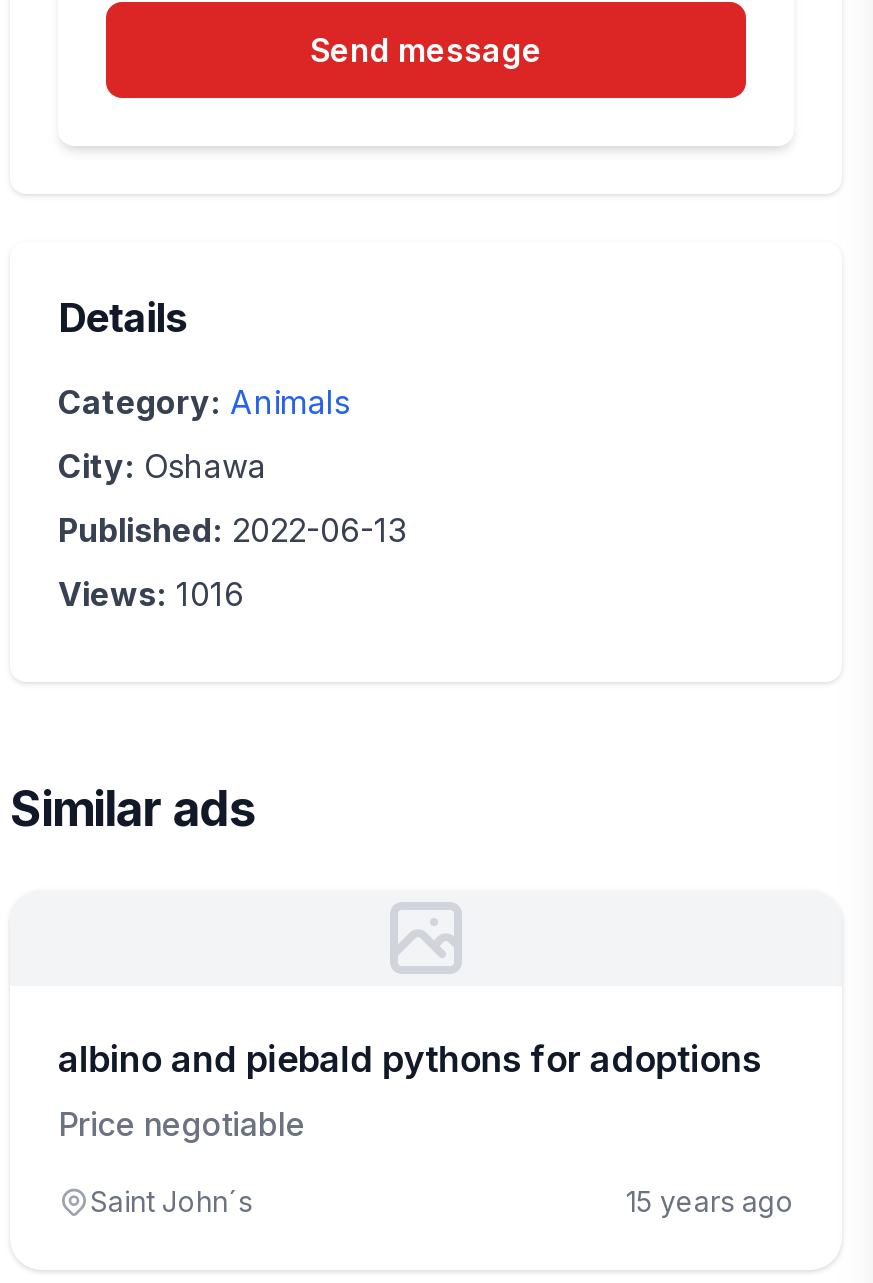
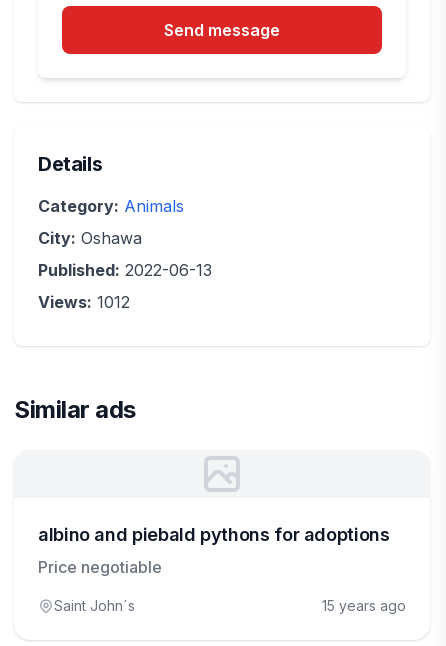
- Views: 1016
+ Views: 1012
